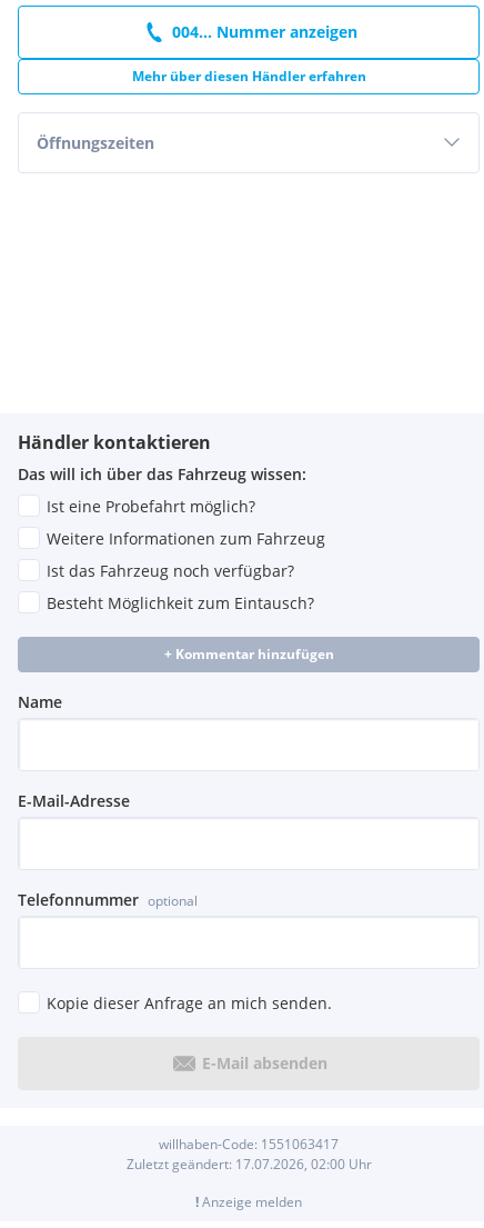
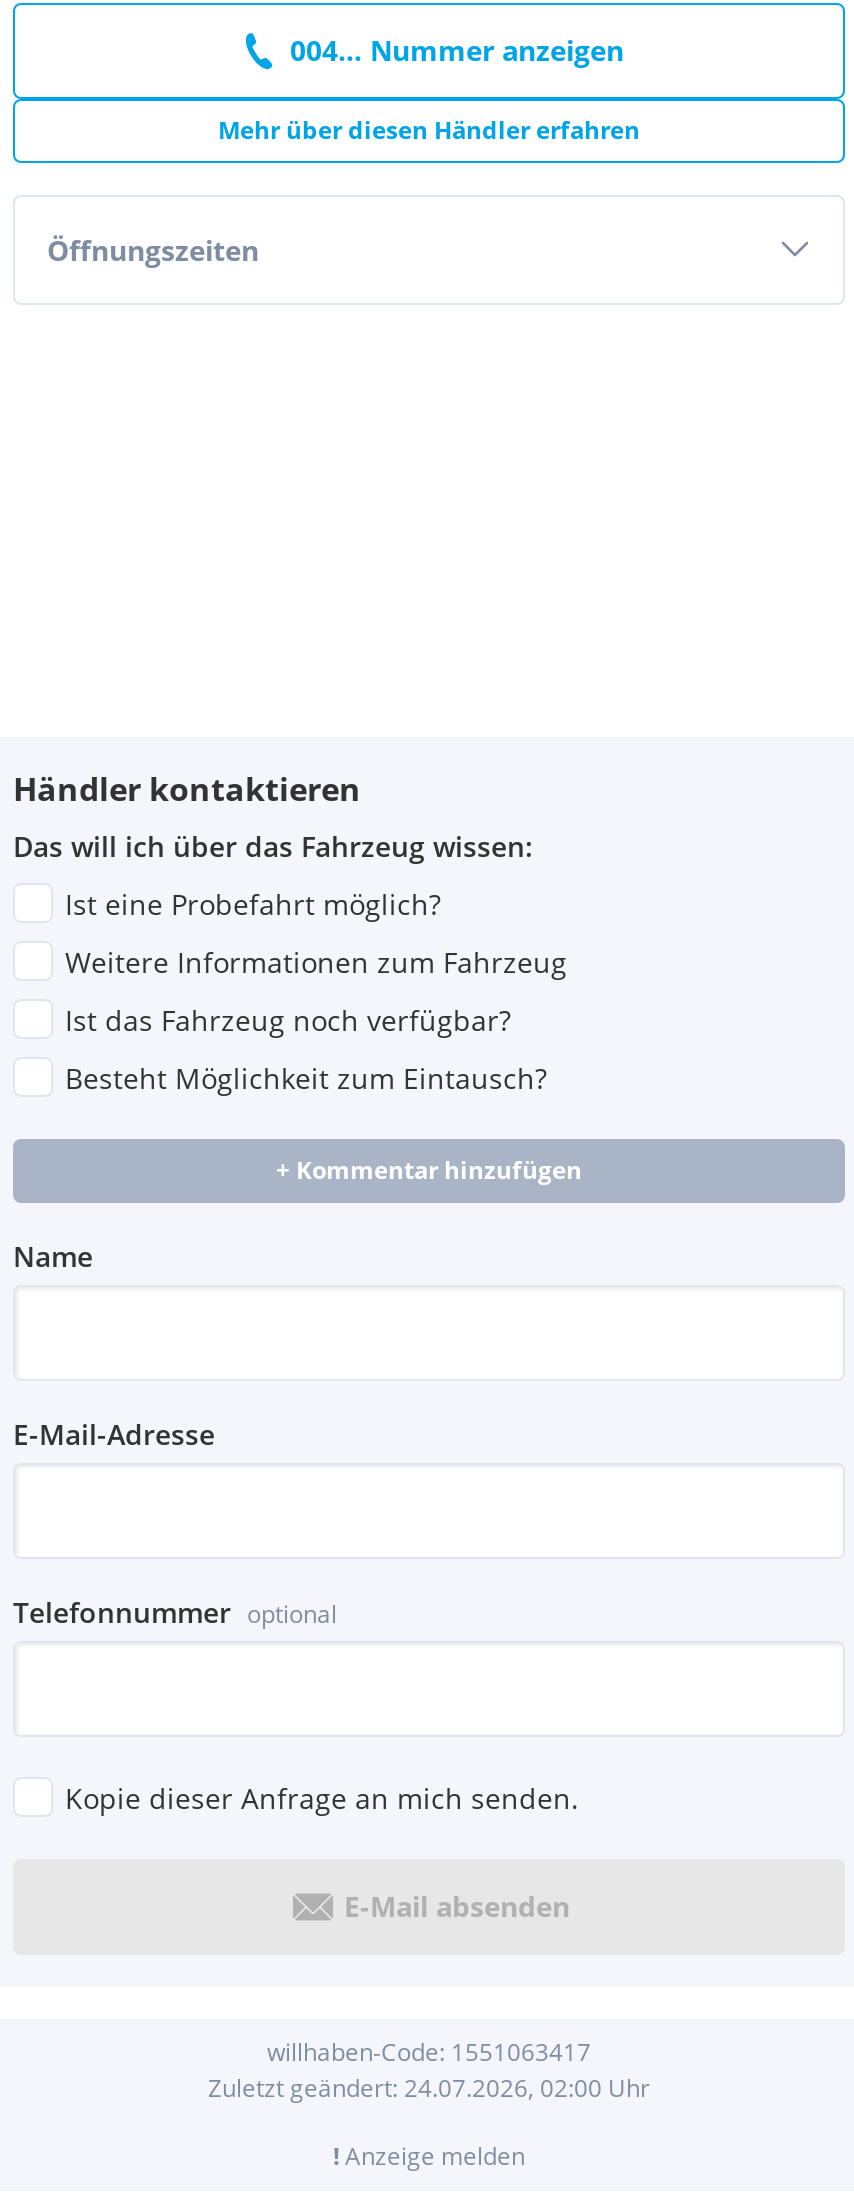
- Zuletzt geändert: 17.07.2026, 02:00 Uhr
+ Zuletzt geändert: 24.07.2026, 02:00 Uhr
